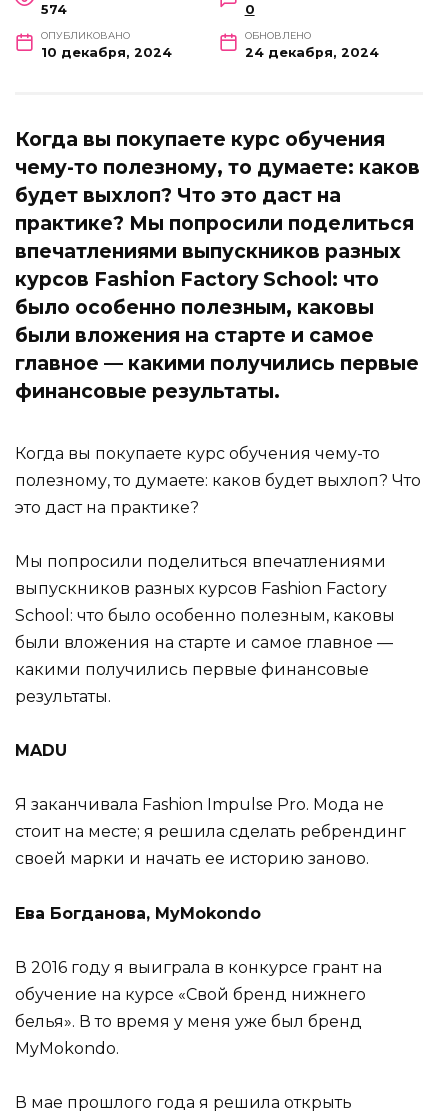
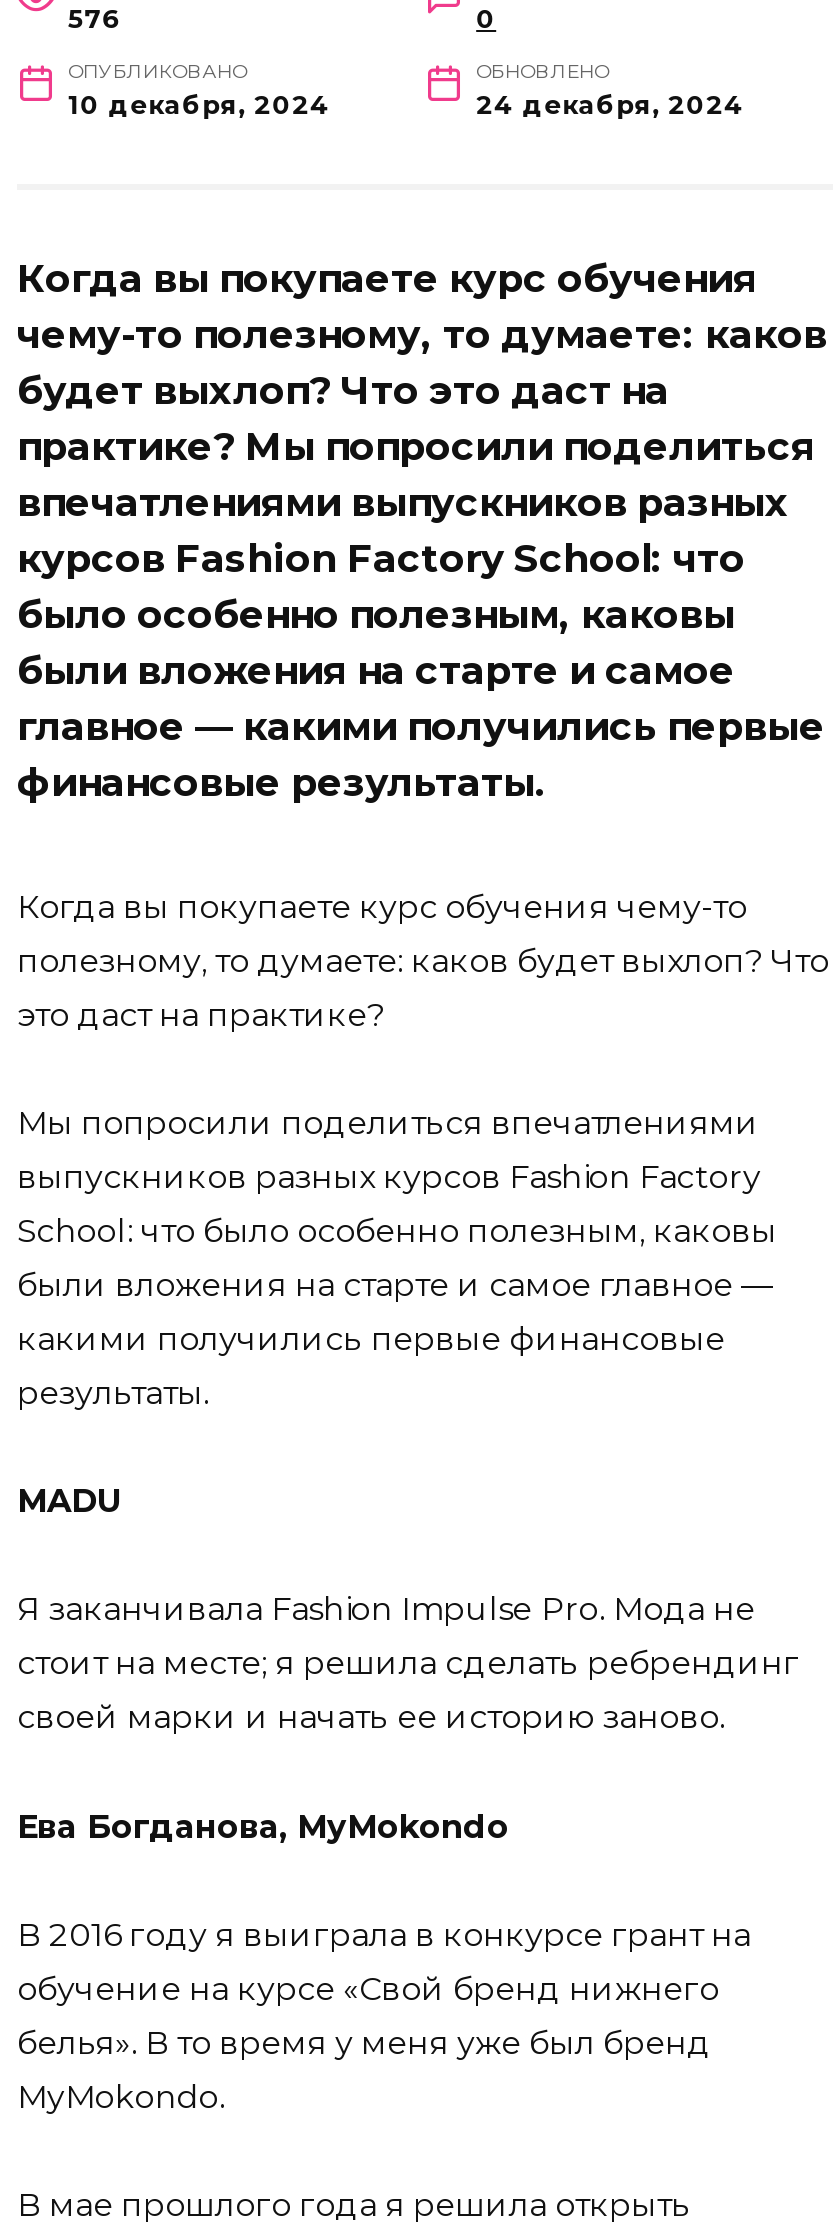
- 574
+ 576
